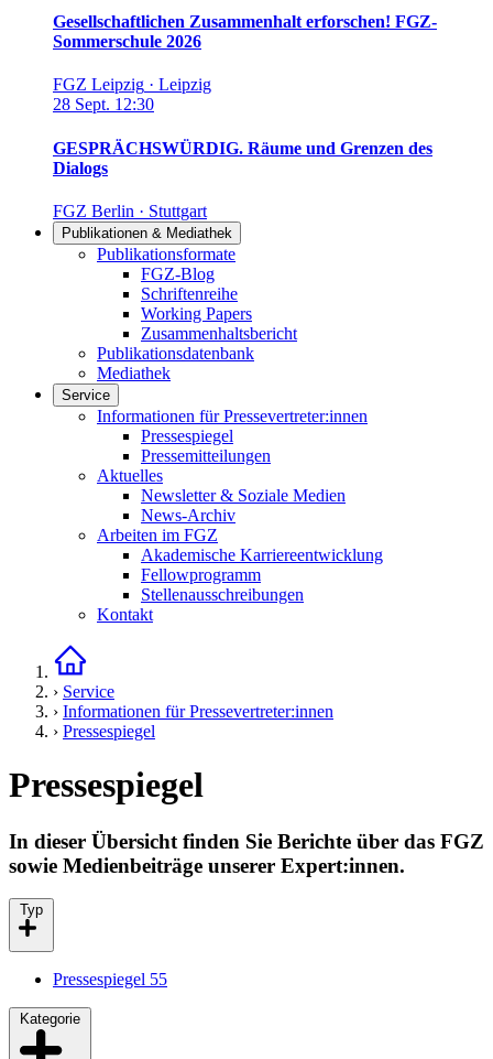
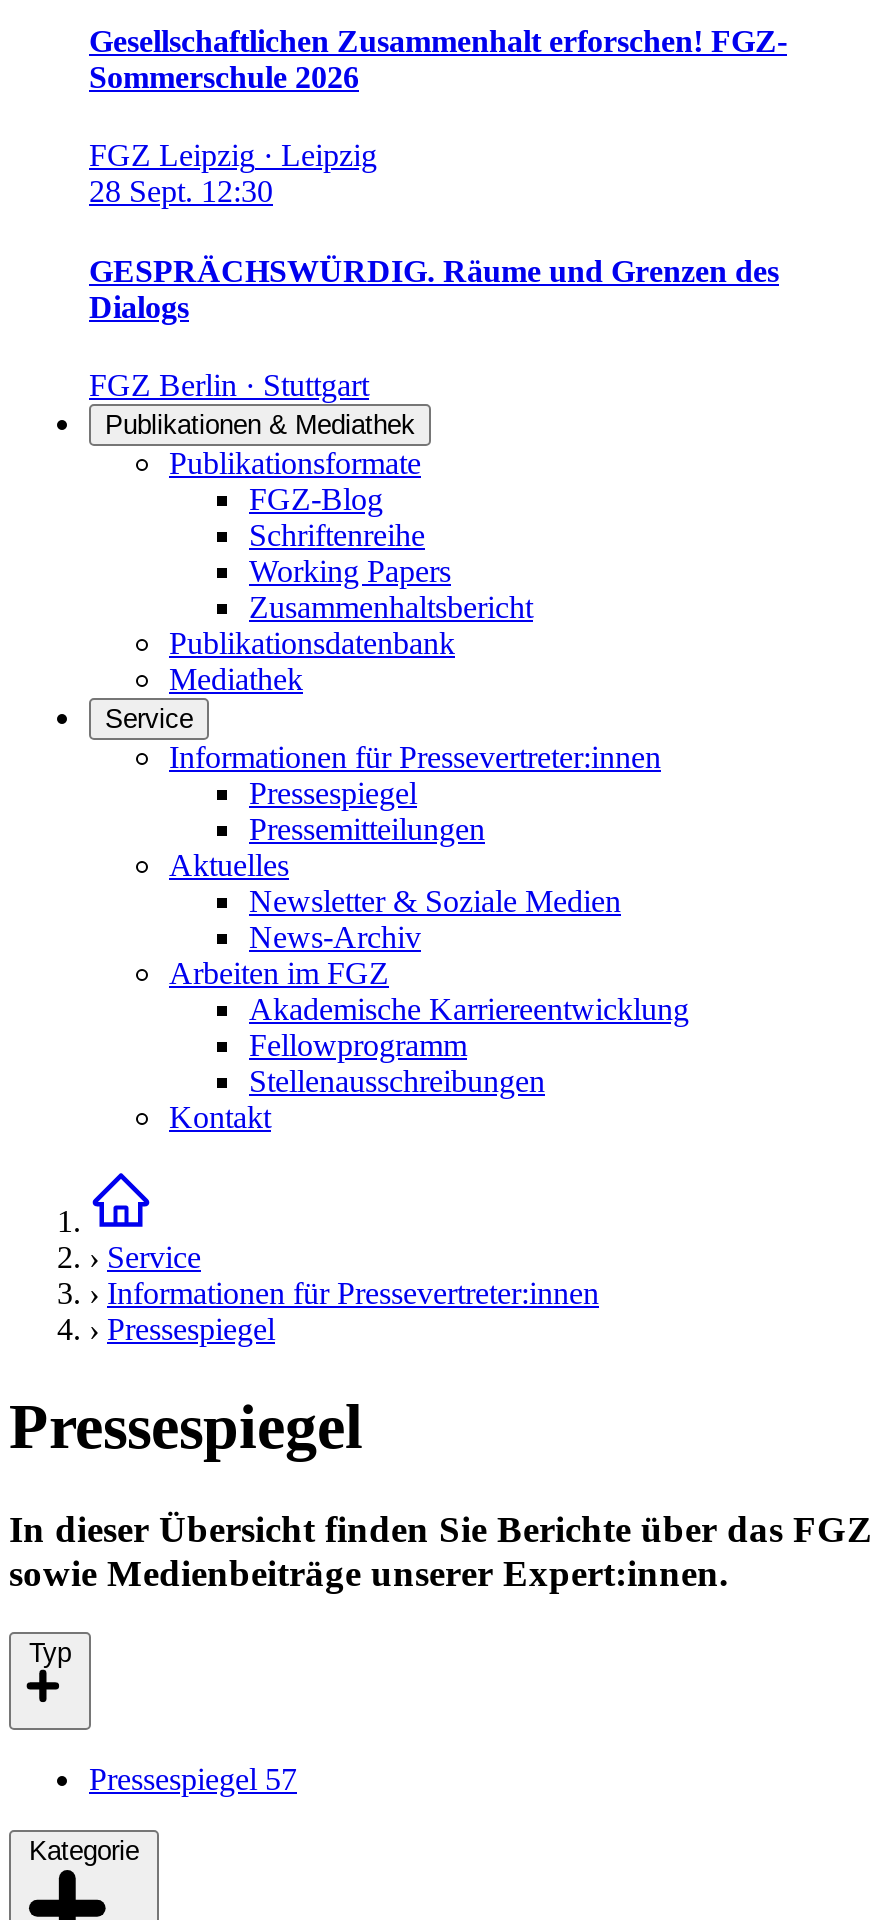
- Pressespiegel 55
+ Pressespiegel 57
